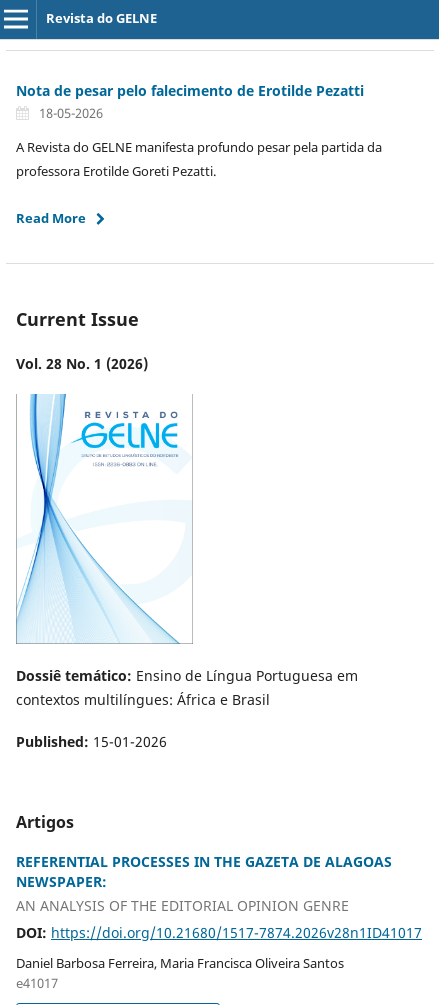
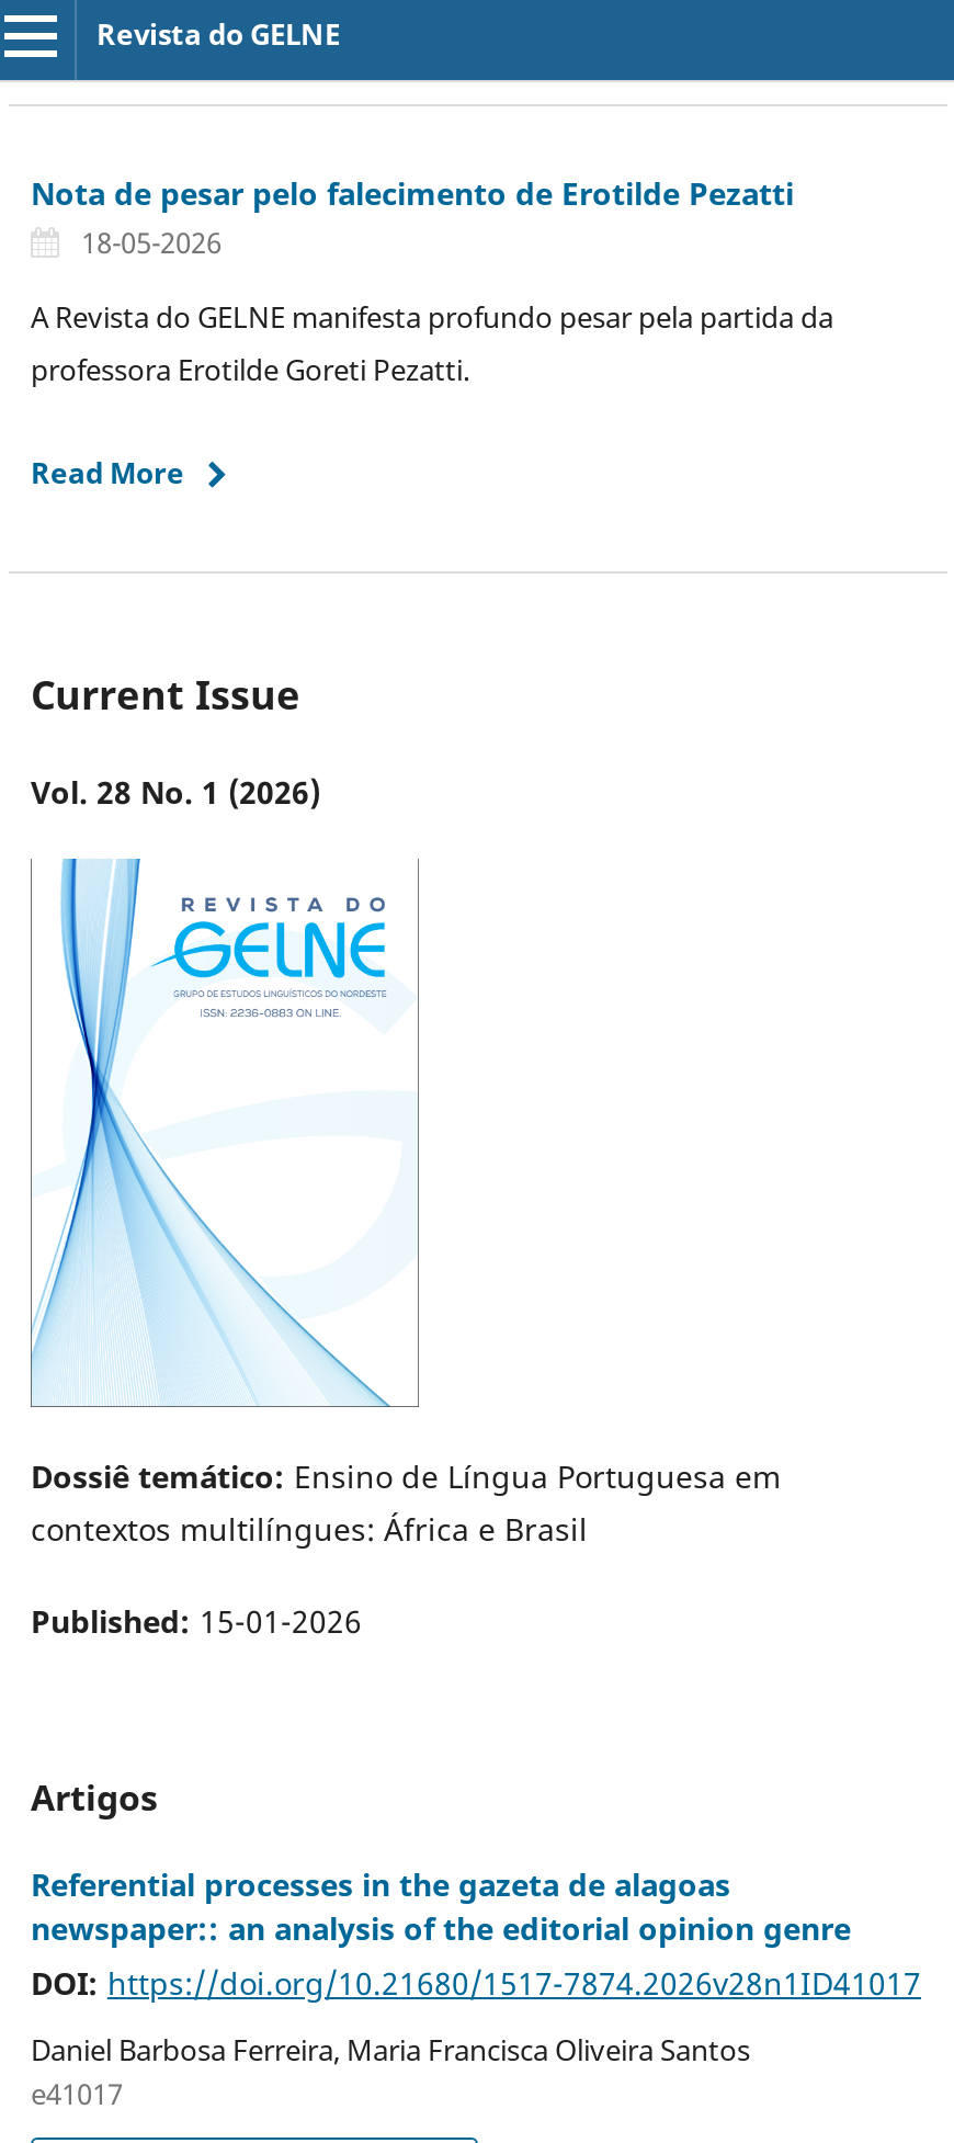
- REFERENTIAL PROCESSES IN THE GAZETA DE ALAGOAS
- NEWSPAPER:
- AN ANALYSIS OF THE EDITORIAL OPINION GENRE
+ Referential processes in the gazeta de alagoas
+ newspaper:: an analysis of the editorial opinion genre
